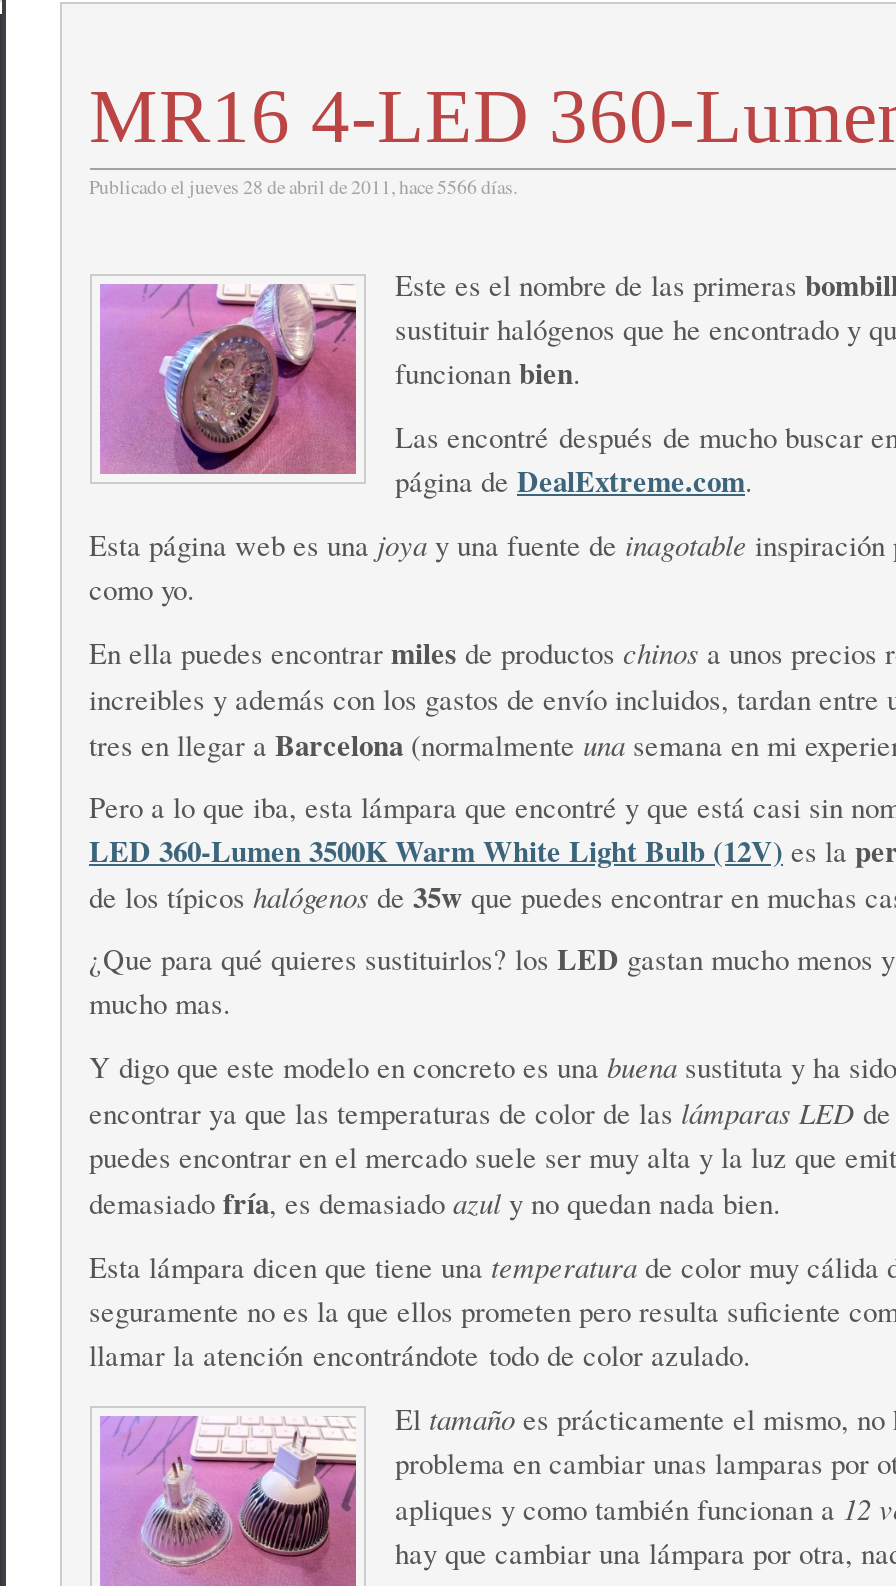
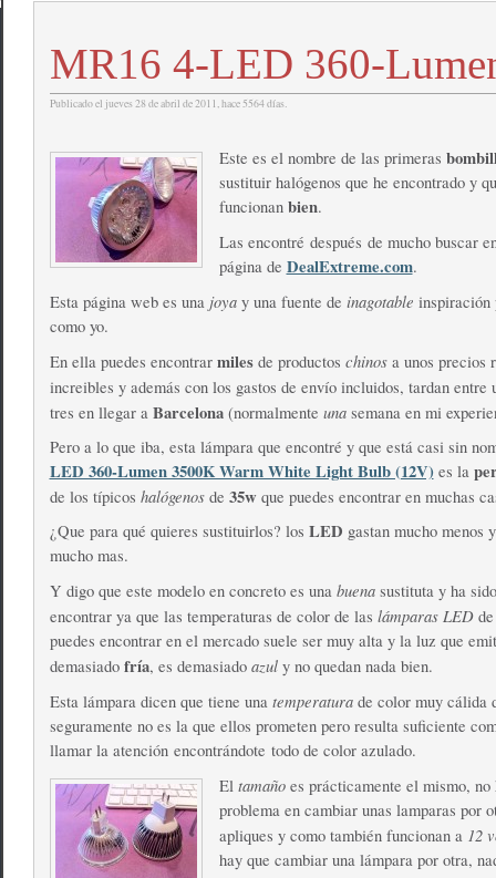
- Publicado el jueves 28 de abril de 2011, hace 5566 días.
+ Publicado el jueves 28 de abril de 2011, hace 5564 días.
